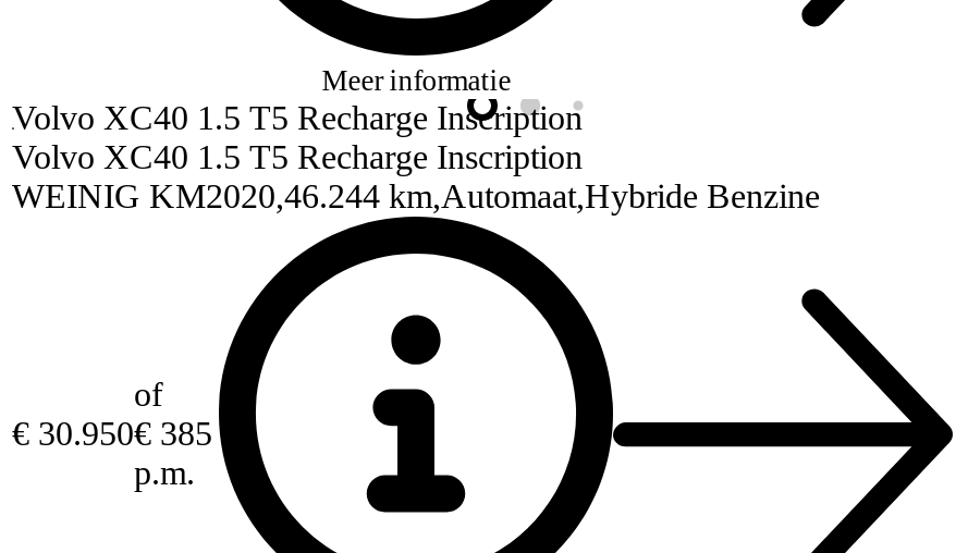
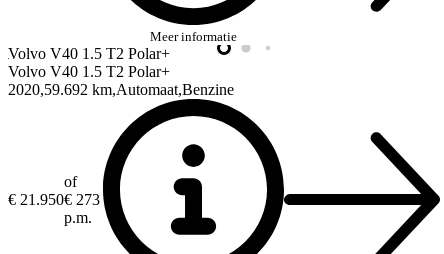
- Volvo XC40 1.5 T5 Recharge Inscription
+ Volvo V40 1.5 T2 Polar+

- Volvo XC40 1.5 T5 Recharge Inscription
- WEINIG KM2020 46.244 km Automaat Hybride Benzine
+ Volvo V40 1.5 T2 Polar+
+ 2020 59.692 km Automaat Benzine

- € 30.950
+ € 21.950

- € 385
+ € 273
